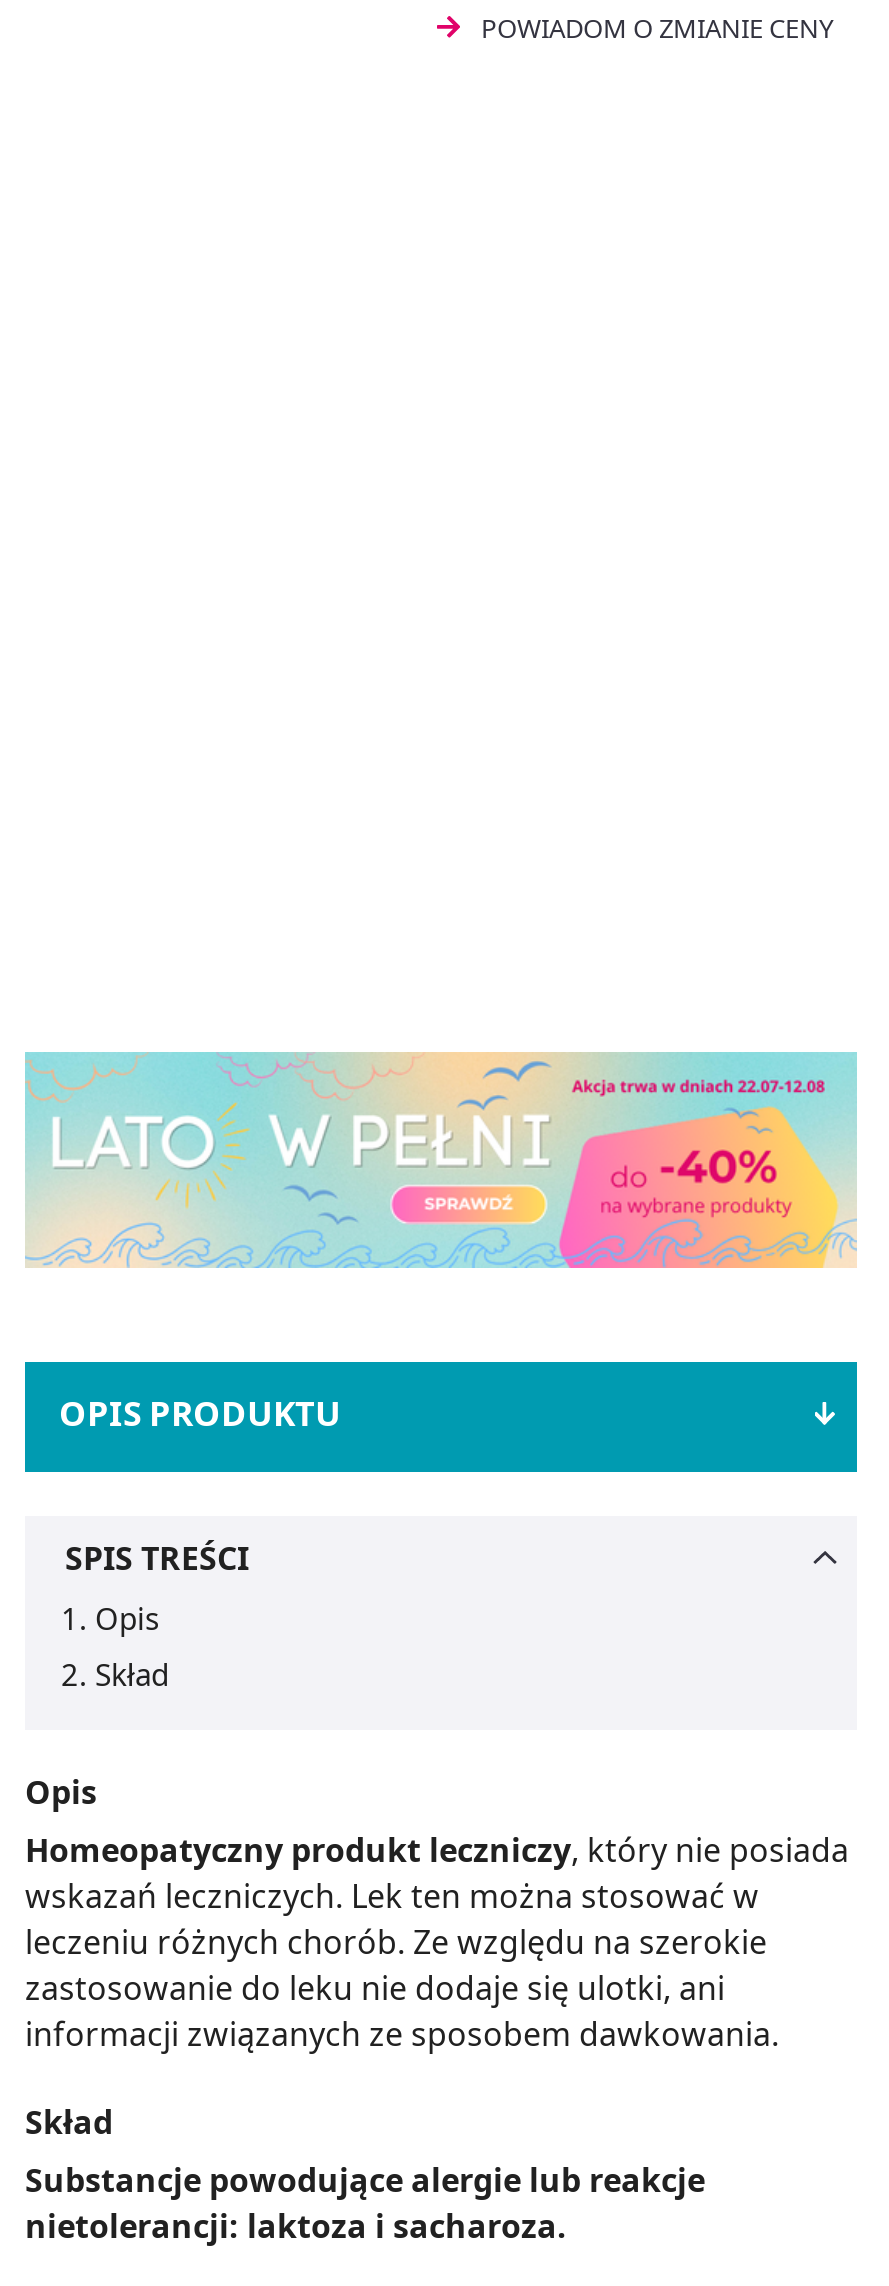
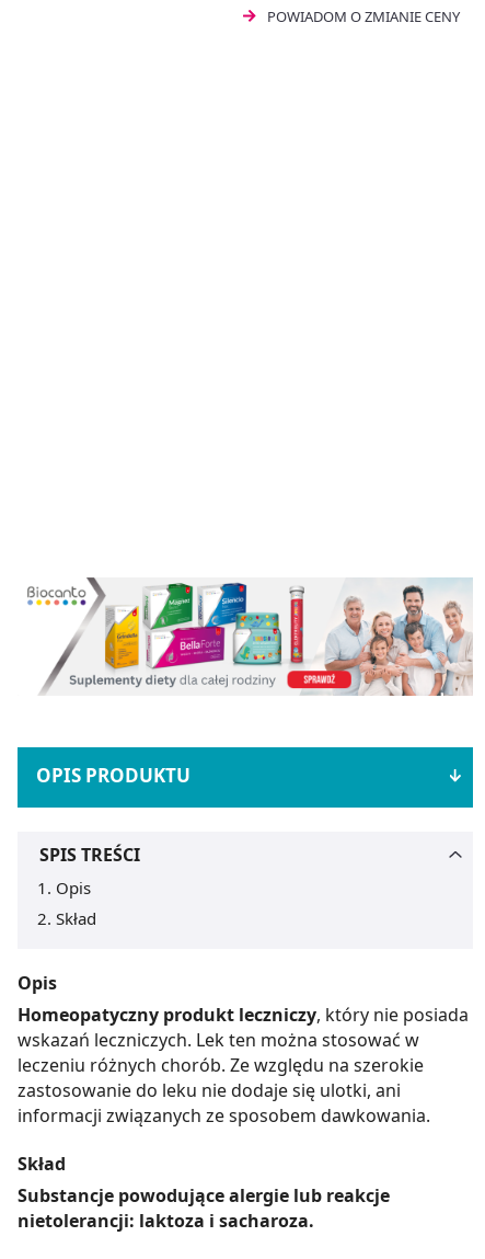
- [image]
+ [image]
